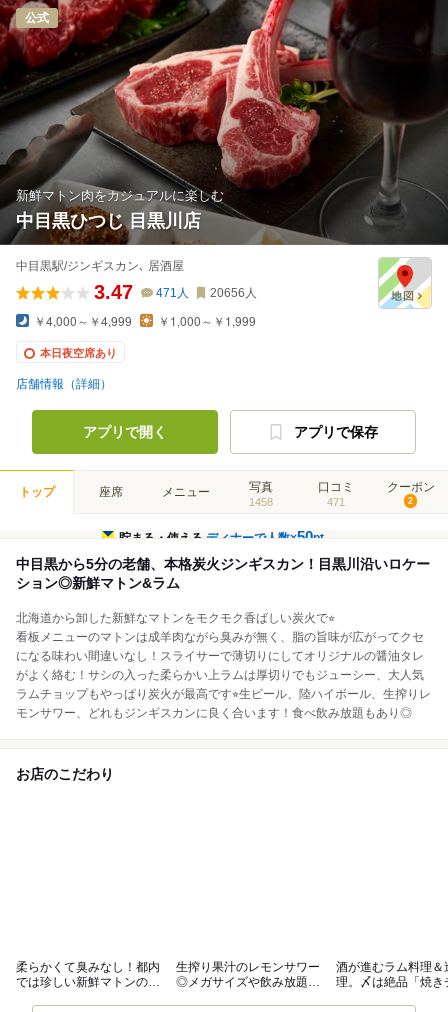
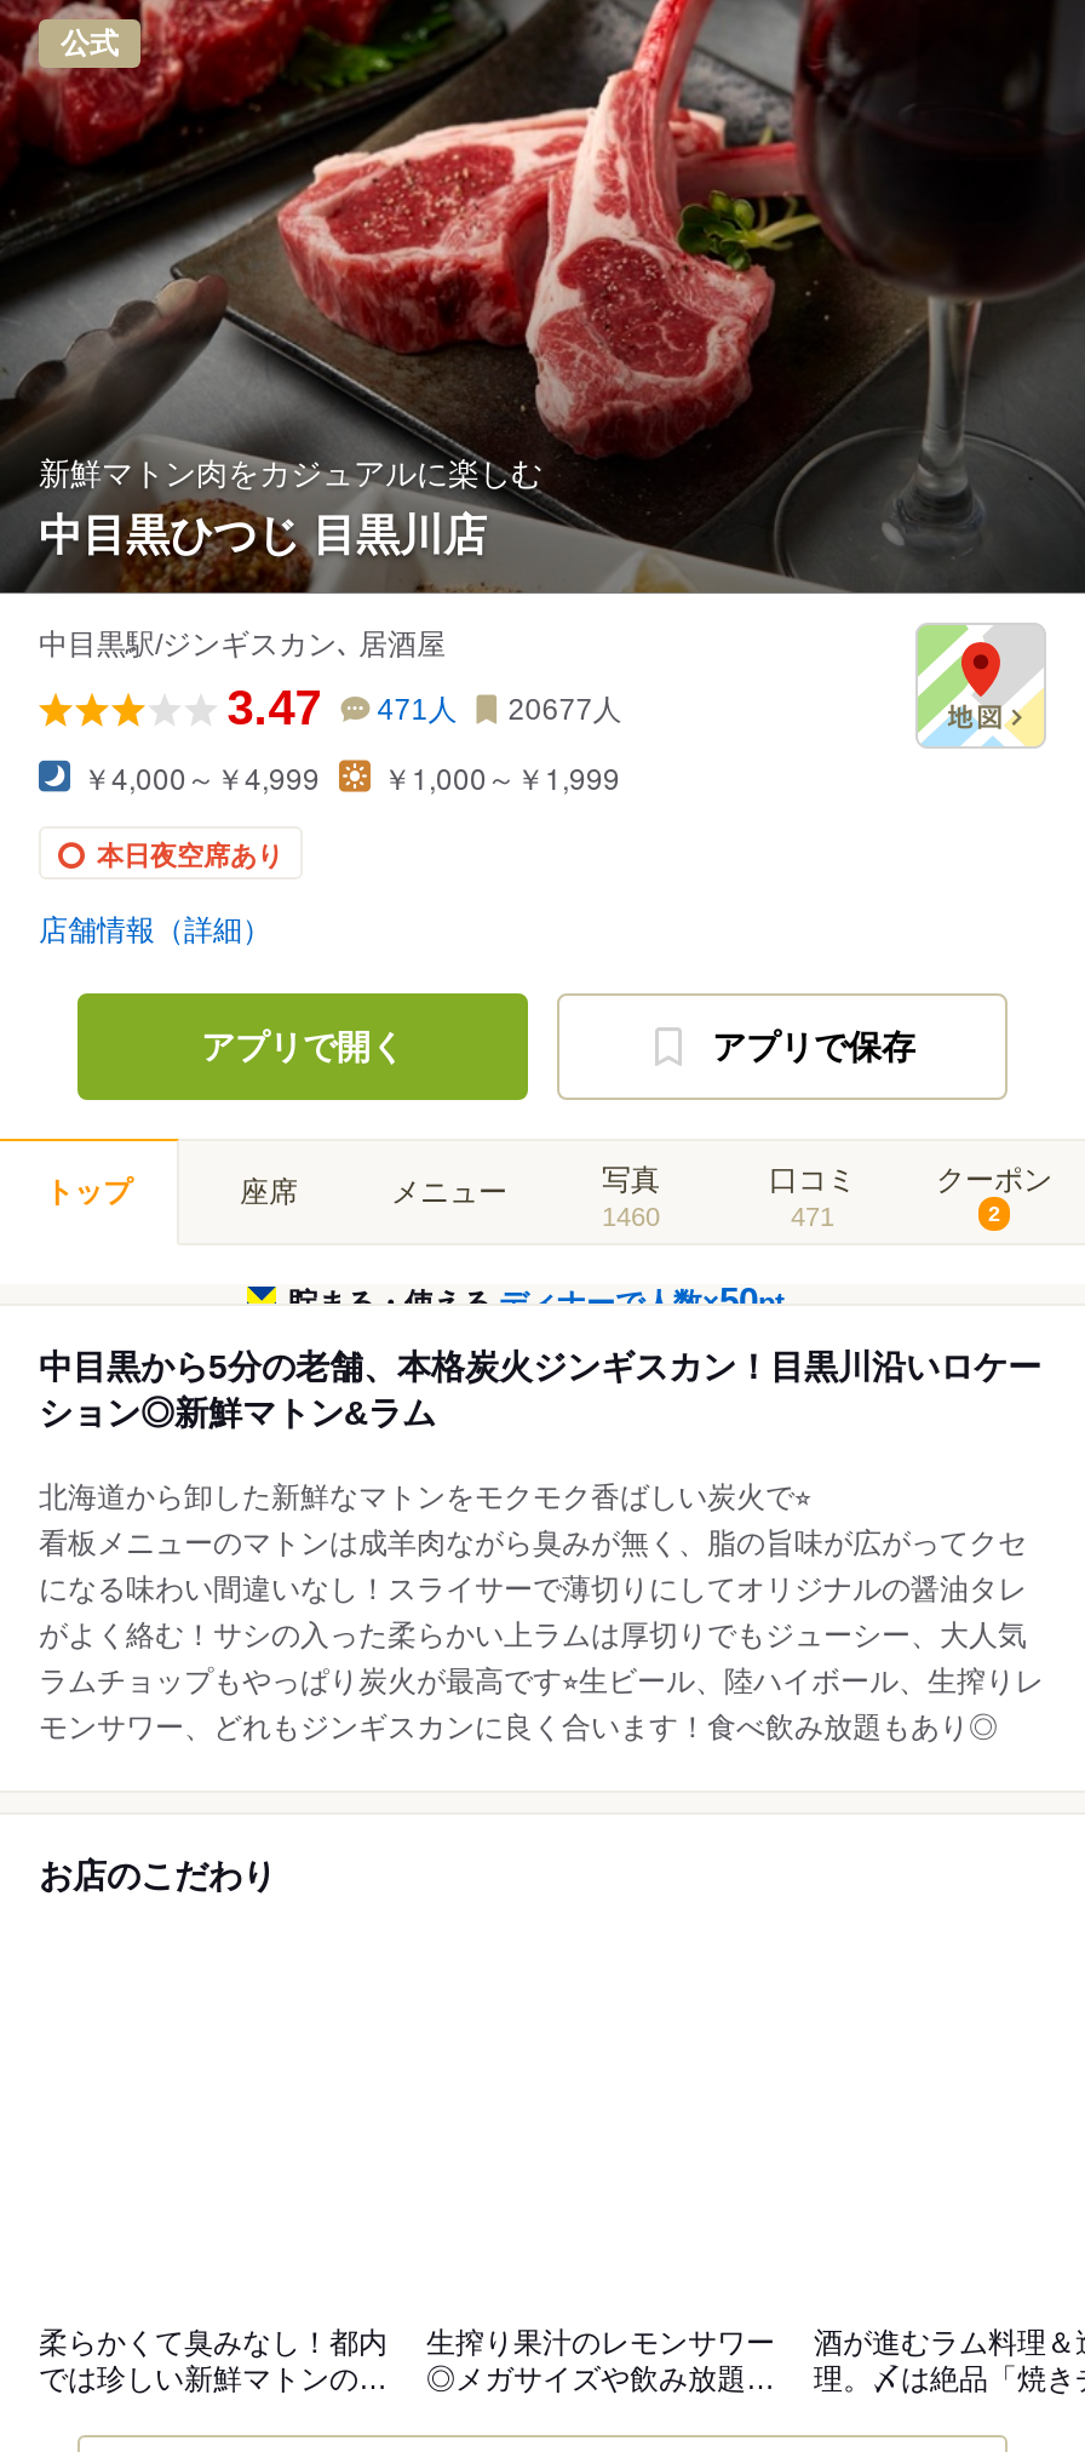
- 3.47 471人 20656人
+ 3.47 471人 20677人

- 1458
+ 1460
